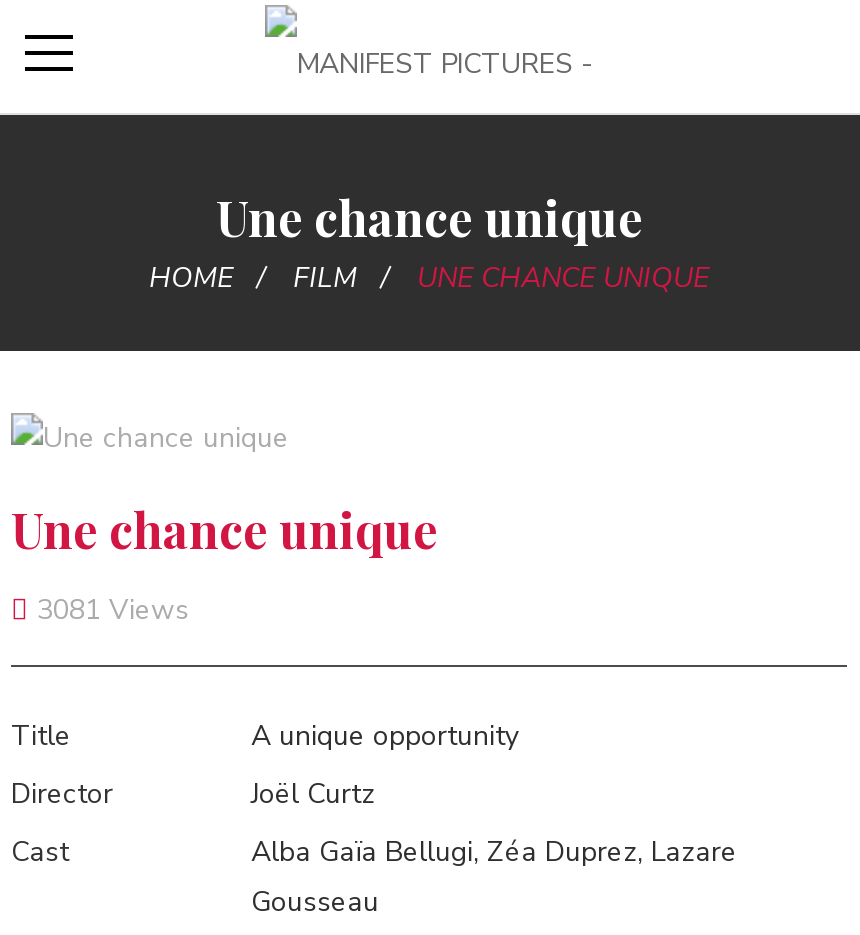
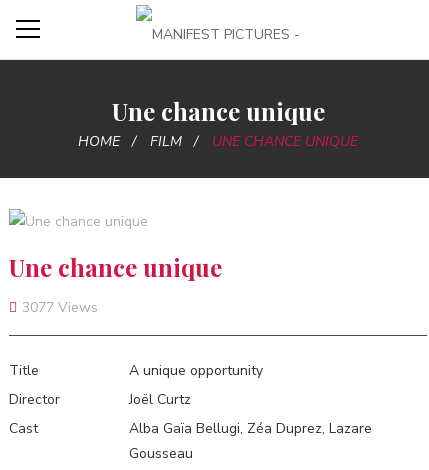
- 3081 Views
+ 3077 Views
